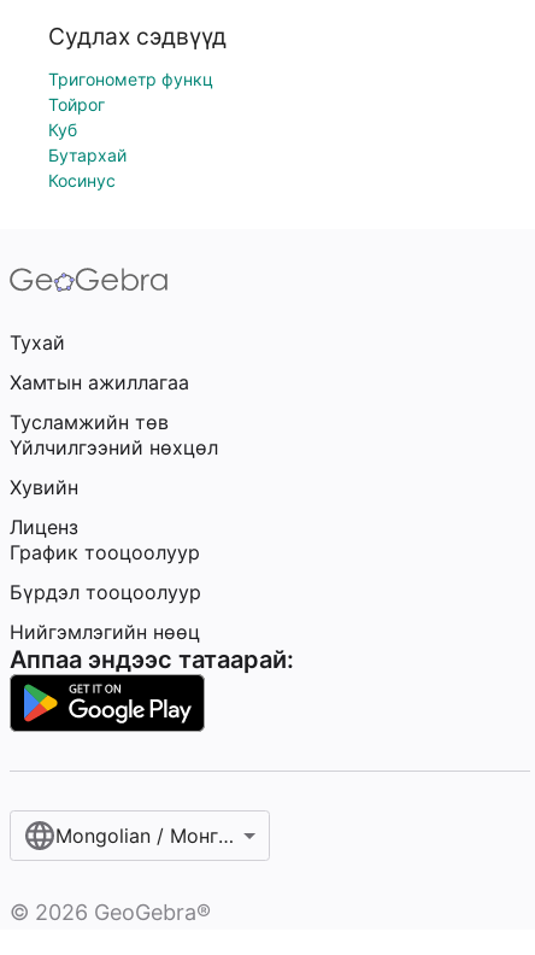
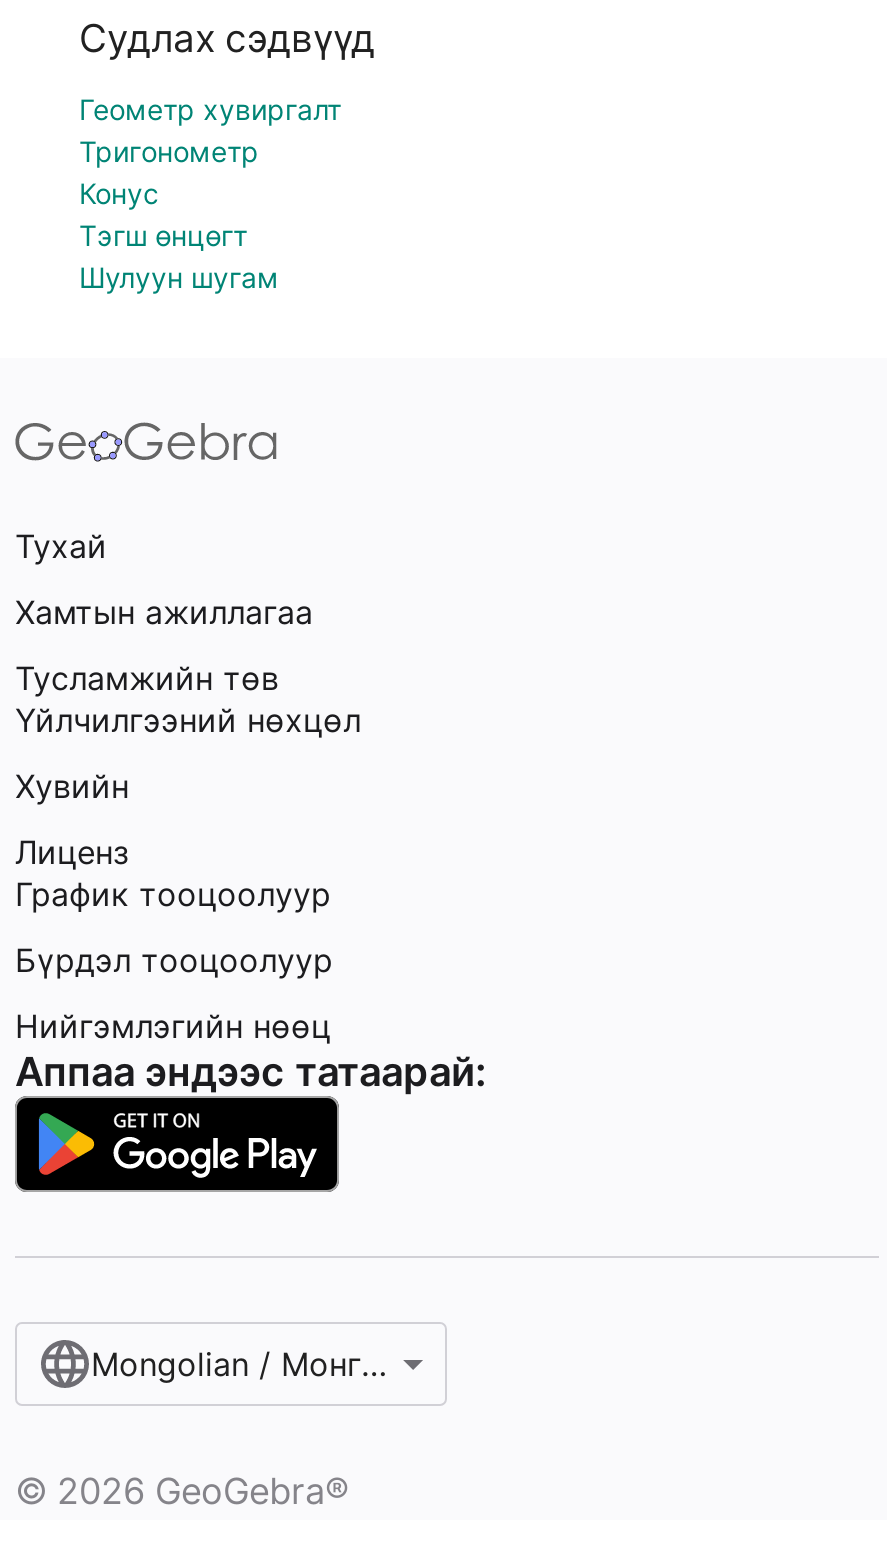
- Тригонометр функц
- Тойрог
- Куб
- Бутархай
- Косинус
+ Геометр хувиргалт
+ Тригонометр
+ Конус
+ Тэгш өнцөгт
+ Шулуун шугам
